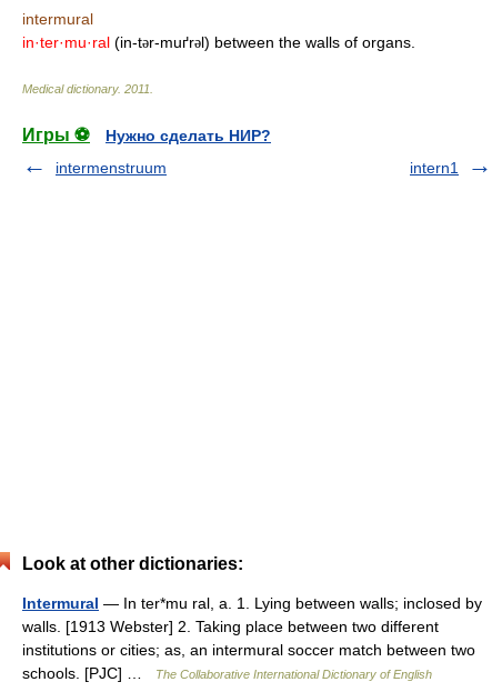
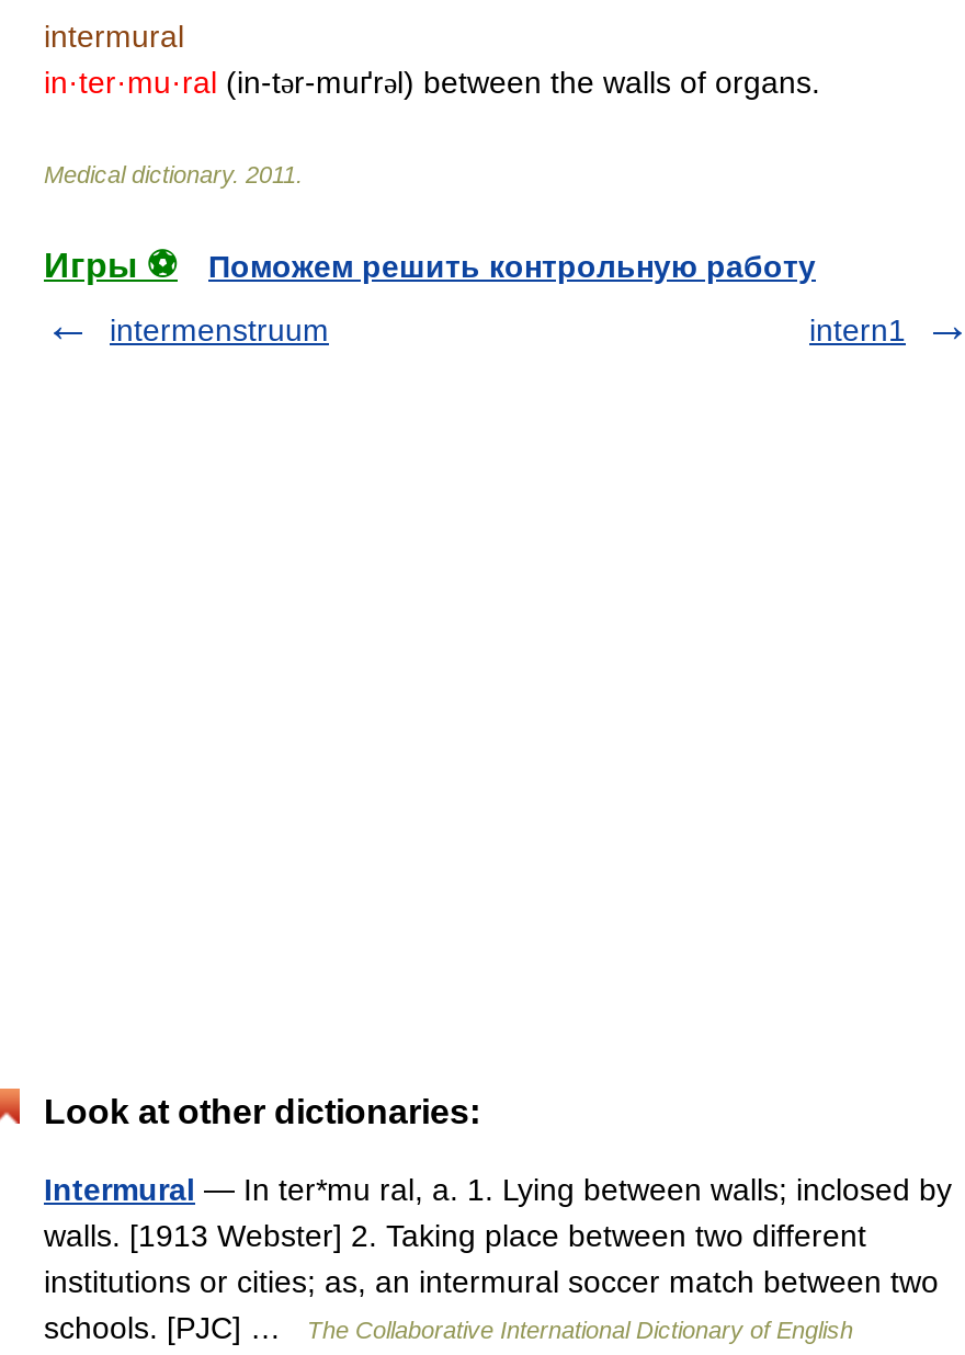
- Нужно сделать НИР?
+ Поможем решить контрольную работу
